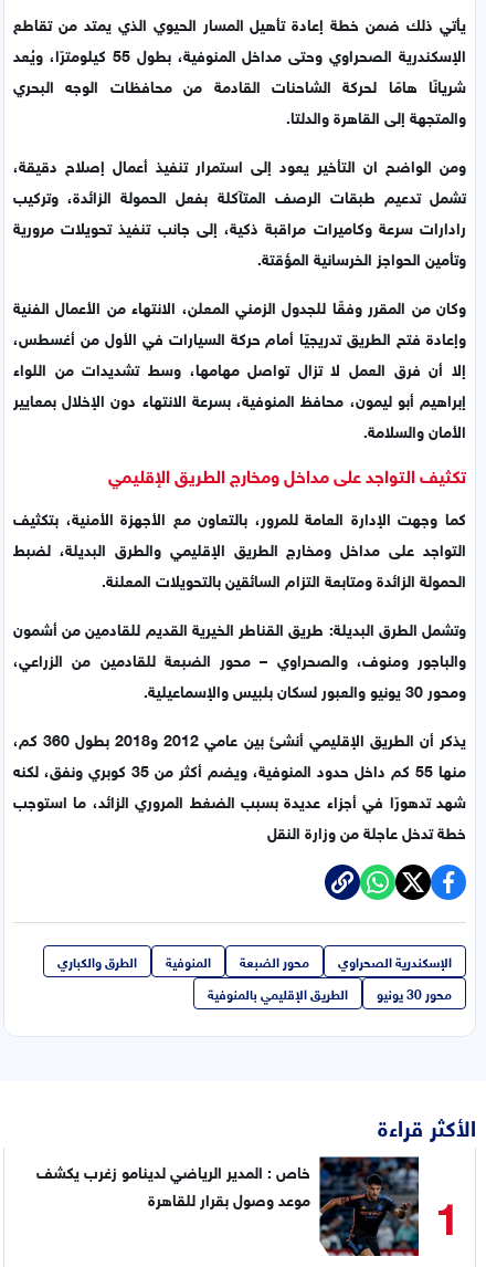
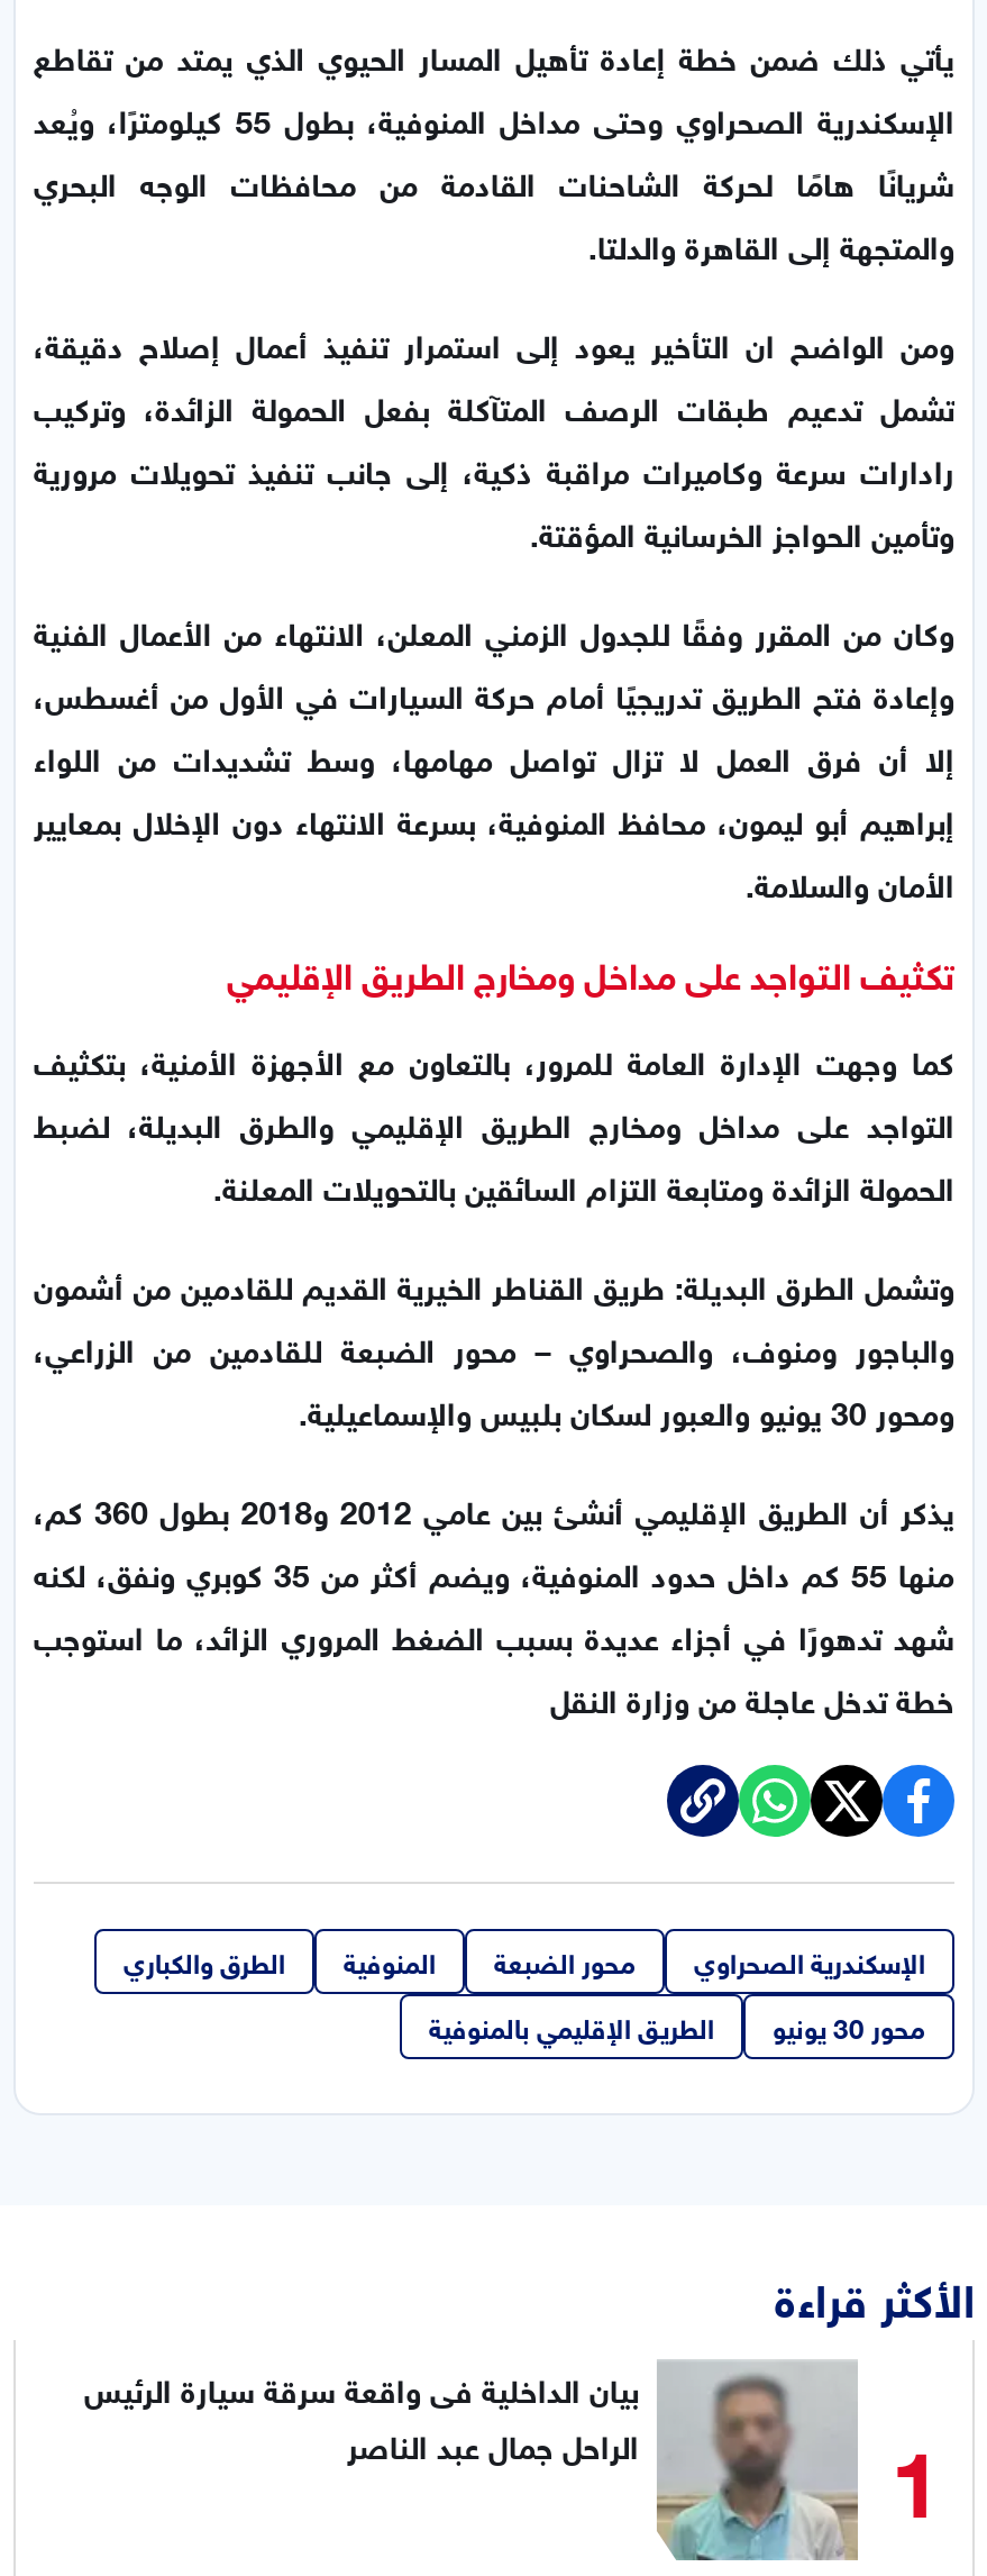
- [image]
- خاص : المدير الرياضي لدينامو زغرب يكشف
- موعد وصول بقرار للقاهرة
+ [image]
+ بيان الداخلية فى واقعة سرقة سيارة الرئيس
+ الراحل جمال عبد الناصر
